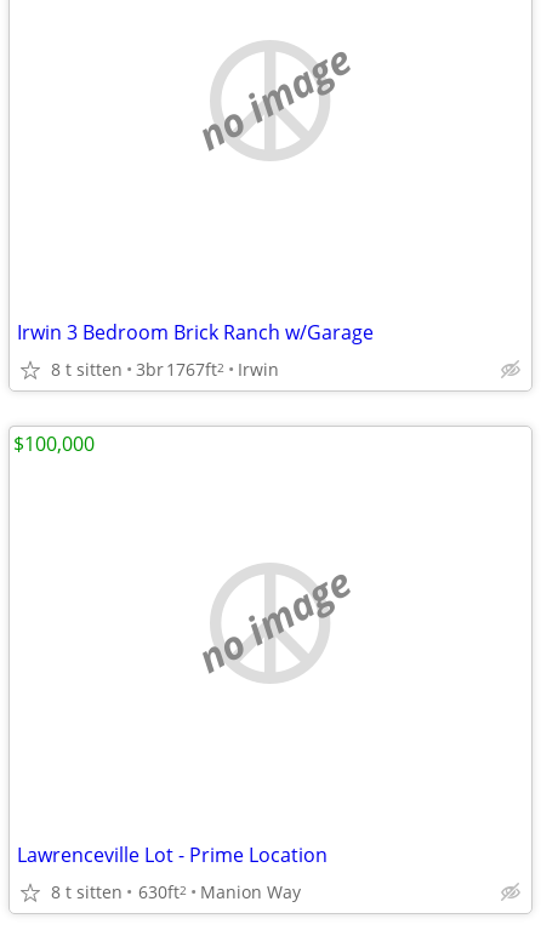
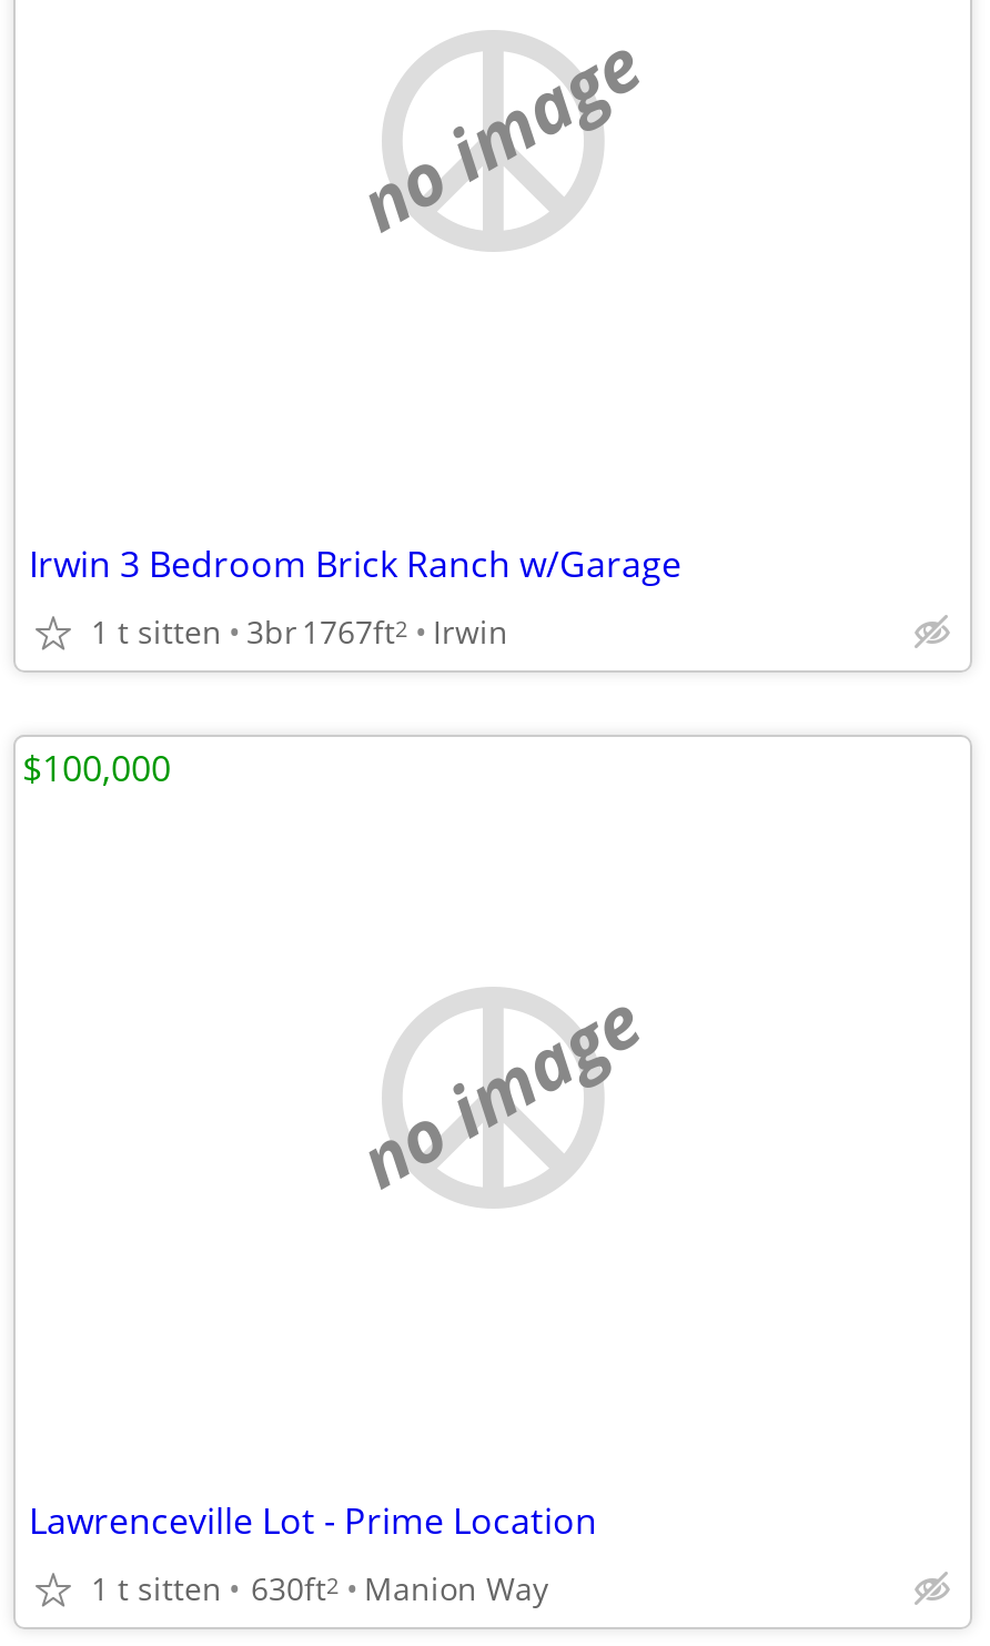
- 8 t sitten 3br 1767ft2 Irwin
+ 1 t sitten 3br 1767ft2 Irwin

- 8 t sitten 630ft2 Manion Way
+ 1 t sitten 630ft2 Manion Way
